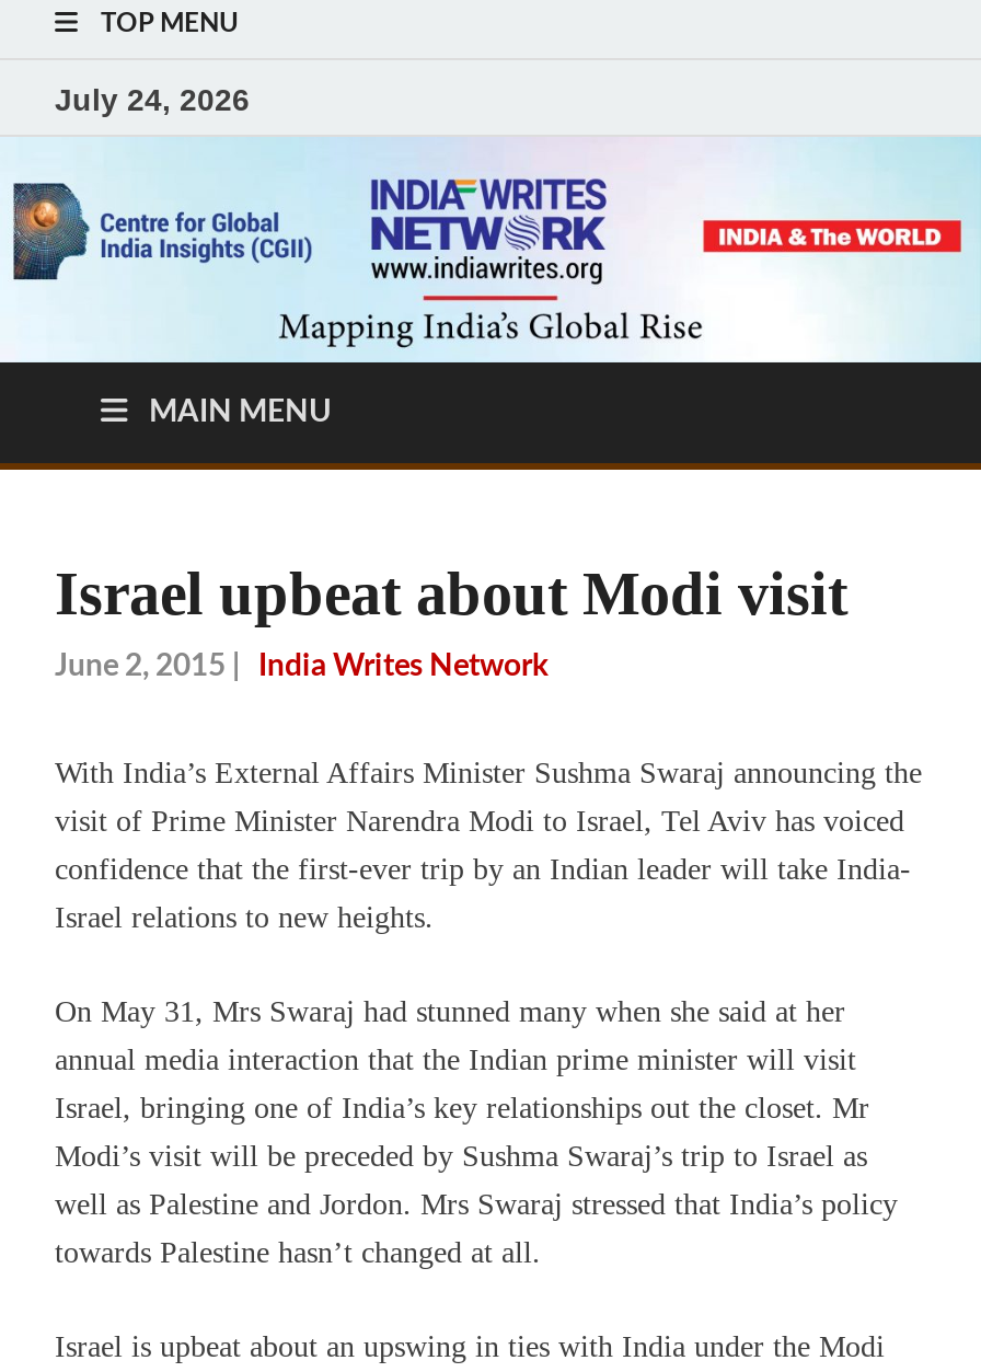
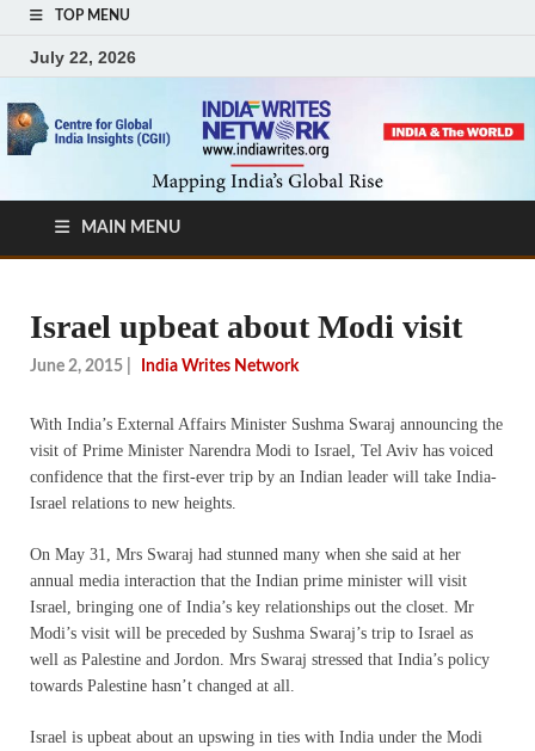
- July 24, 2026
+ July 22, 2026
